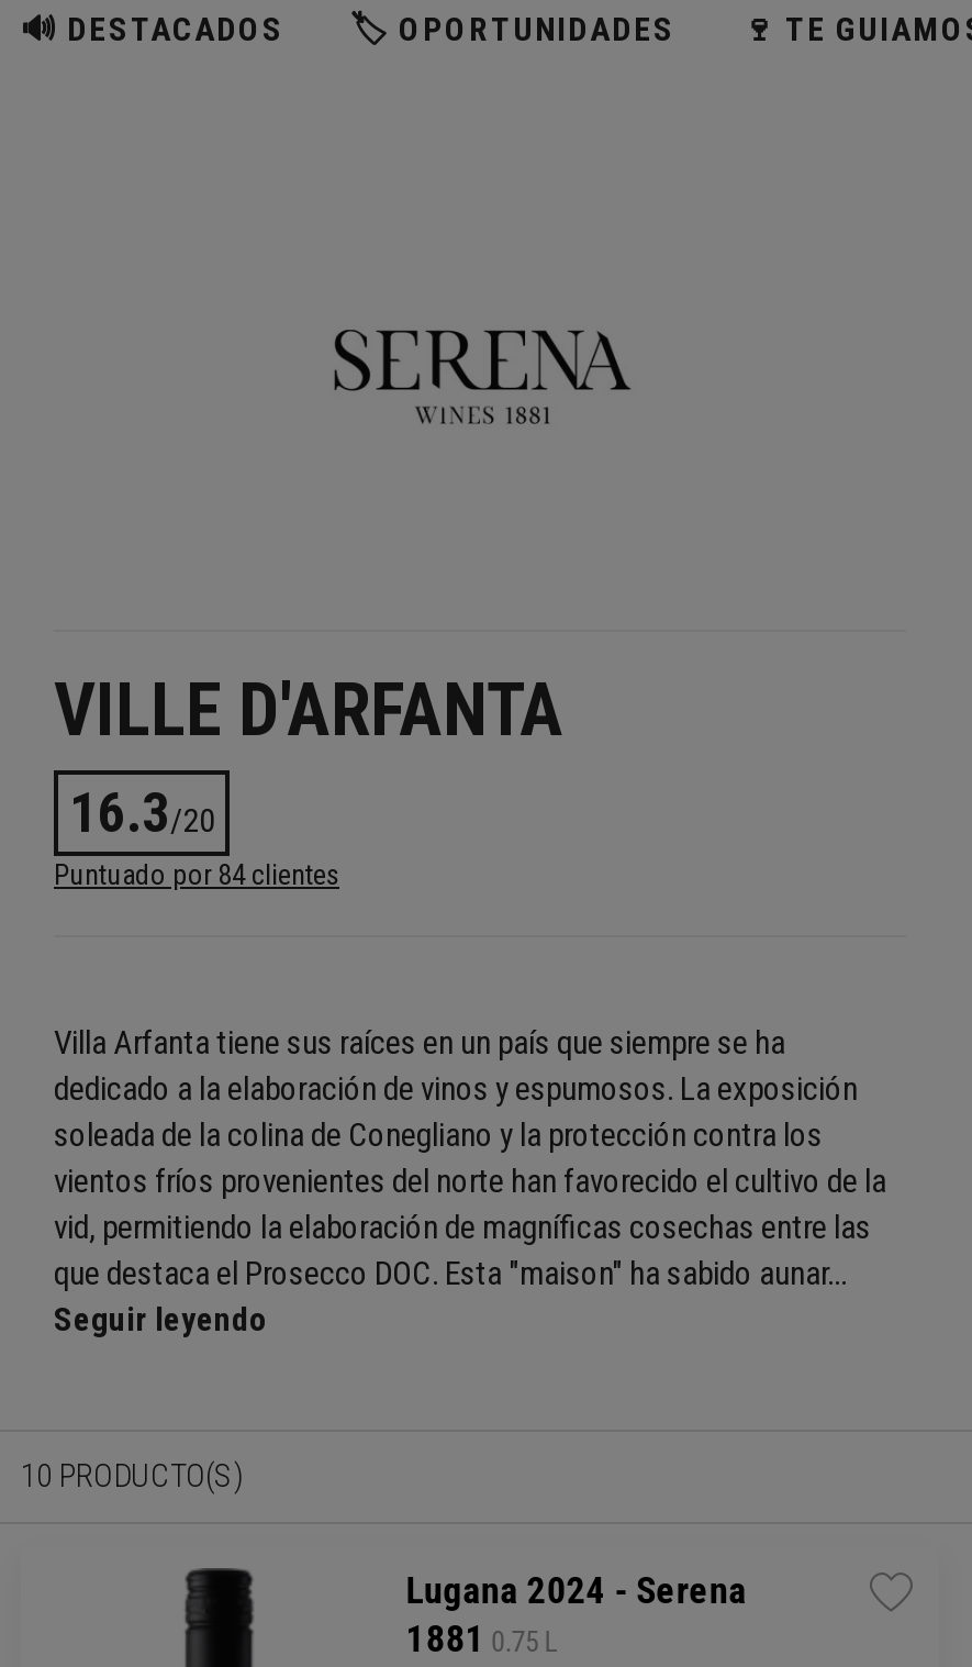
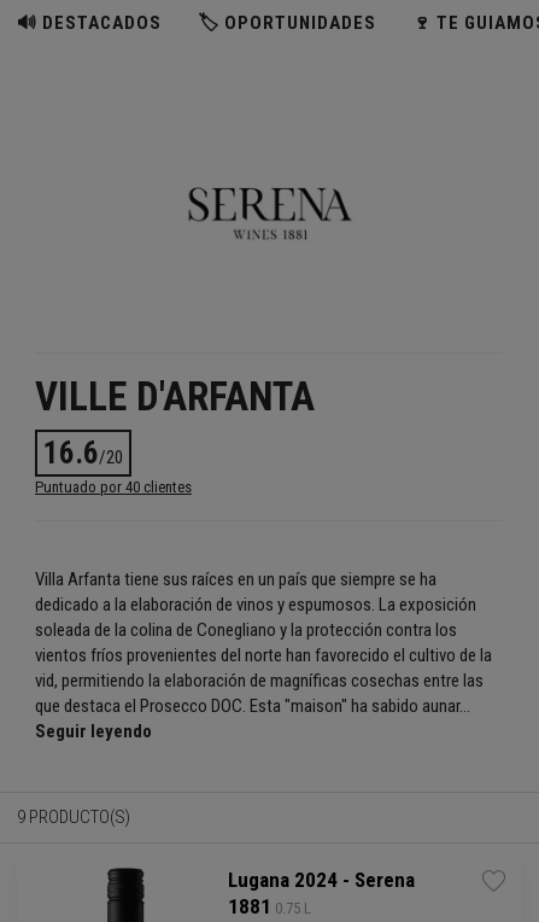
- 16.3/20
+ 16.6/20

- Puntuado por 84 clientes
+ Puntuado por 40 clientes

- 10 PRODUCTO(S)
+ 9 PRODUCTO(S)
